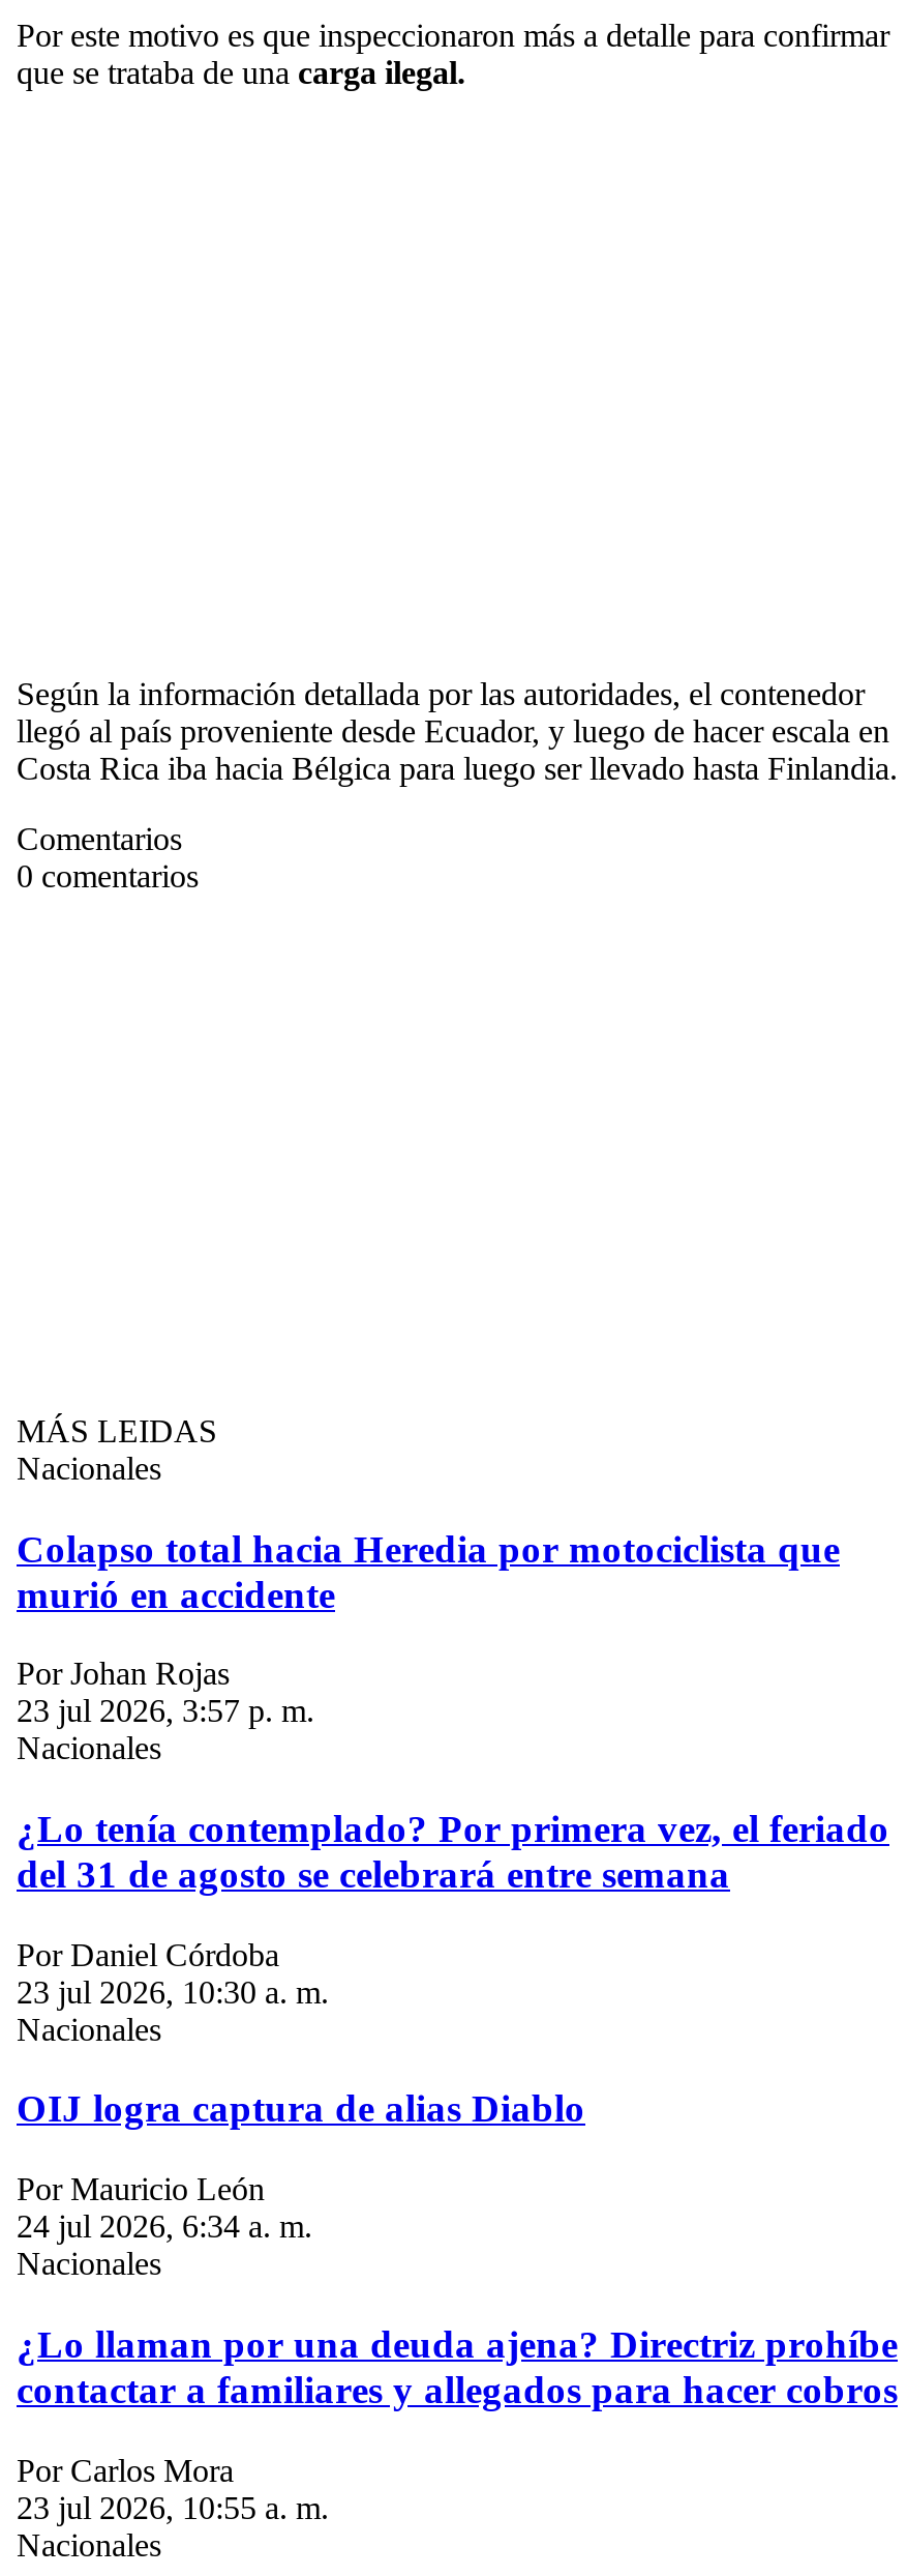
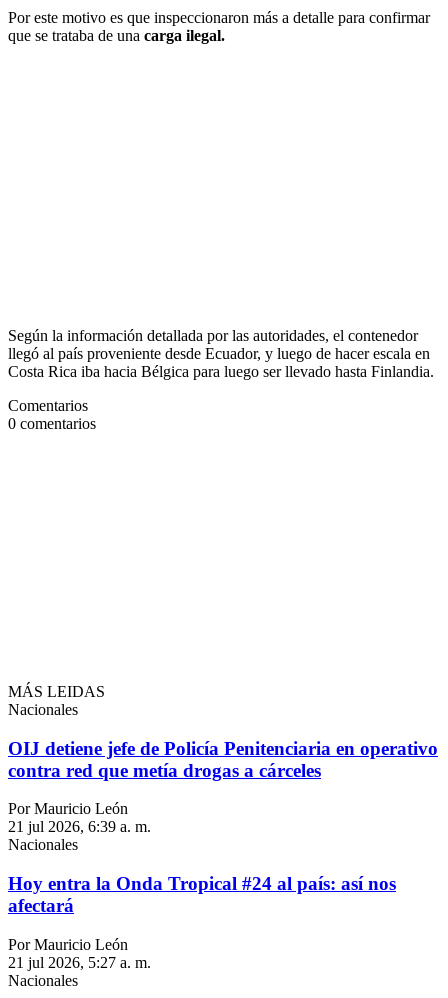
- Colapso total hacia Heredia por motociclista que
- murió en accidente
- Por Johan Rojas
- 23 jul 2026, 3:57 p. m.
- Nacionales
- ¿Lo tenía contemplado? Por primera vez, el feriado
- del 31 de agosto se celebrará entre semana
- Por Daniel Córdoba
- 23 jul 2026, 10:30 a. m.
- Nacionales
- OIJ logra captura de alias Diablo
+ OIJ detiene jefe de Policía Penitenciaria en operativo
+ contra red que metía drogas a cárceles

- 24 jul 2026, 6:34 a. m.
+ 21 jul 2026, 6:39 a. m.

- ¿Lo llaman por una deuda ajena? Directriz prohíbe
- contactar a familiares y allegados para hacer cobros
+ Hoy entra la Onda Tropical #24 al país: así nos
+ afectará

- Por Carlos Mora
- 23 jul 2026, 10:55 a. m.
+ Por Mauricio León
+ 21 jul 2026, 5:27 a. m.
